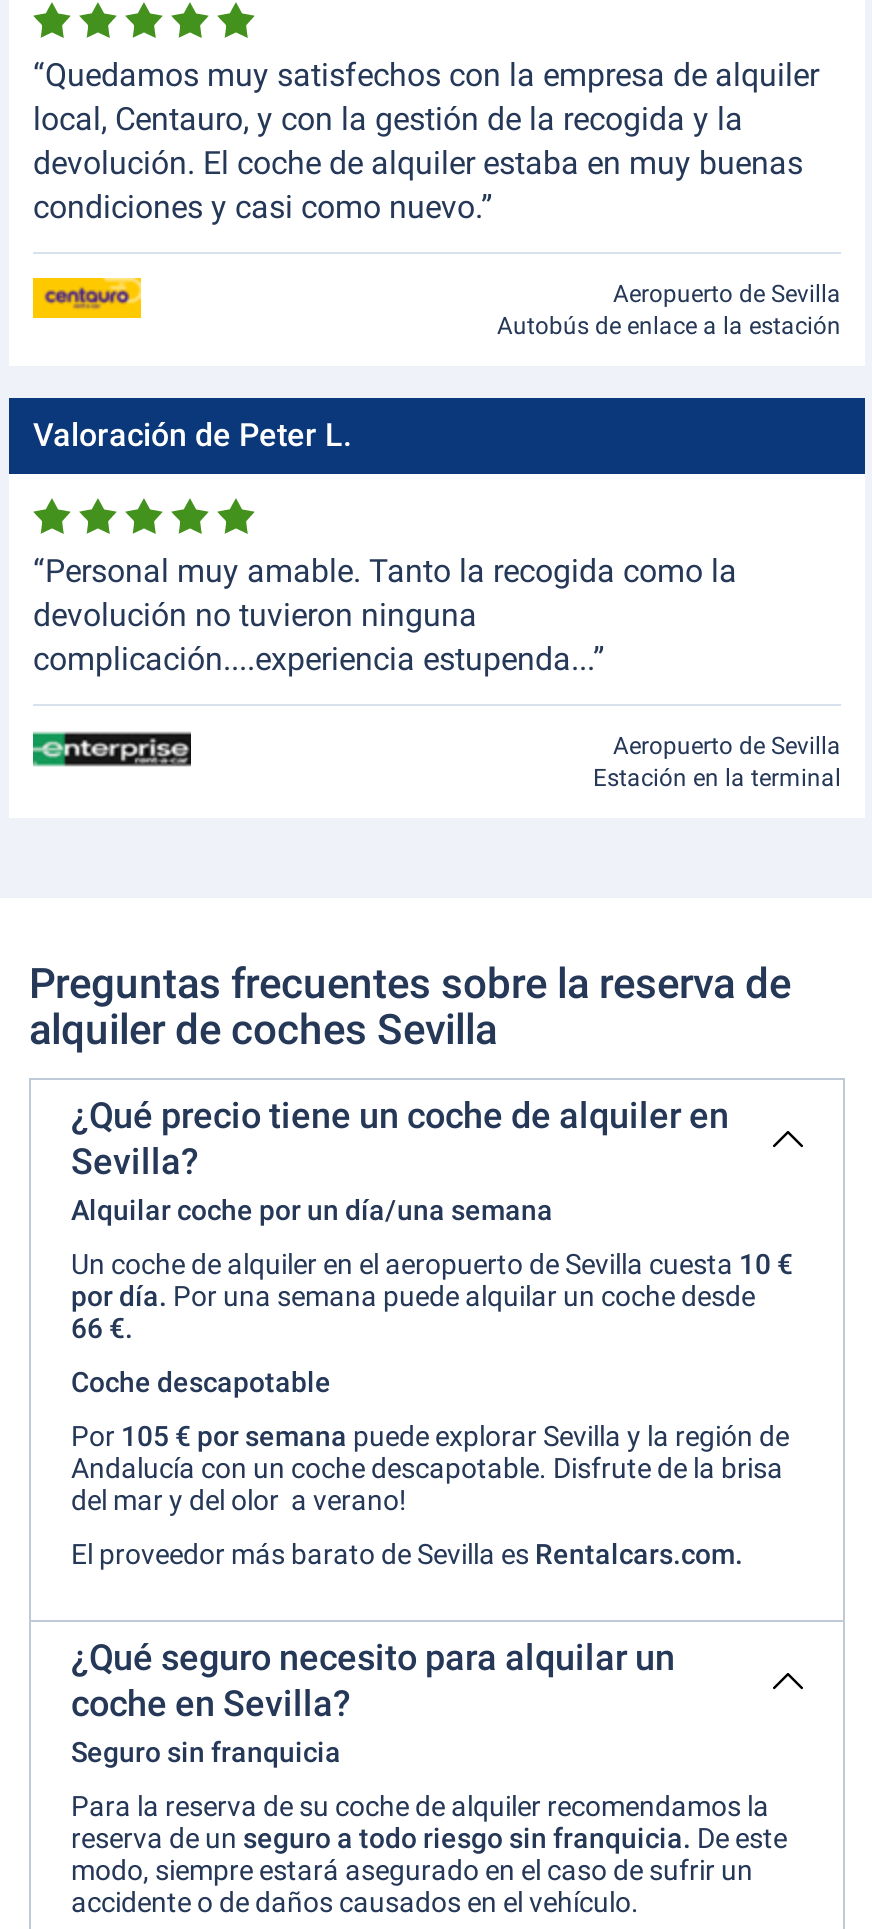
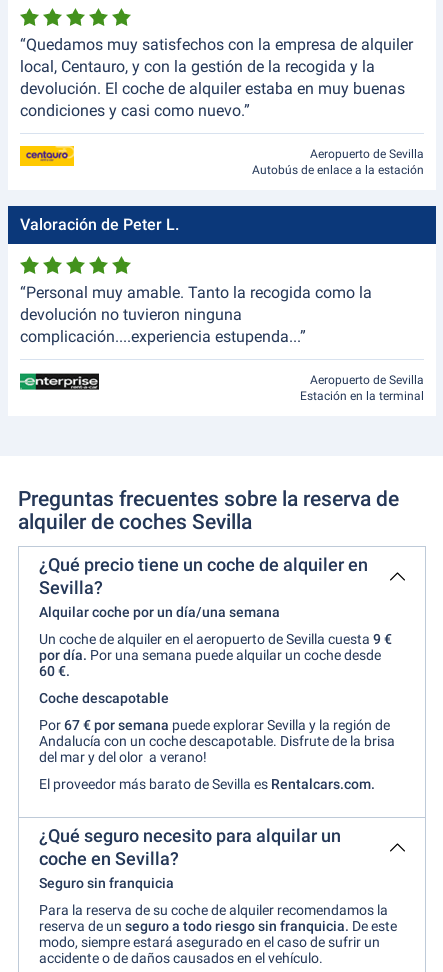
- Un coche de alquiler en el aeropuerto de Sevilla cuesta 10 €
+ Un coche de alquiler en el aeropuerto de Sevilla cuesta 9 €

- 66 €.
+ 60 €.

- Por 105 € por semana puede explorar Sevilla y la región de
+ Por 67 € por semana puede explorar Sevilla y la región de
